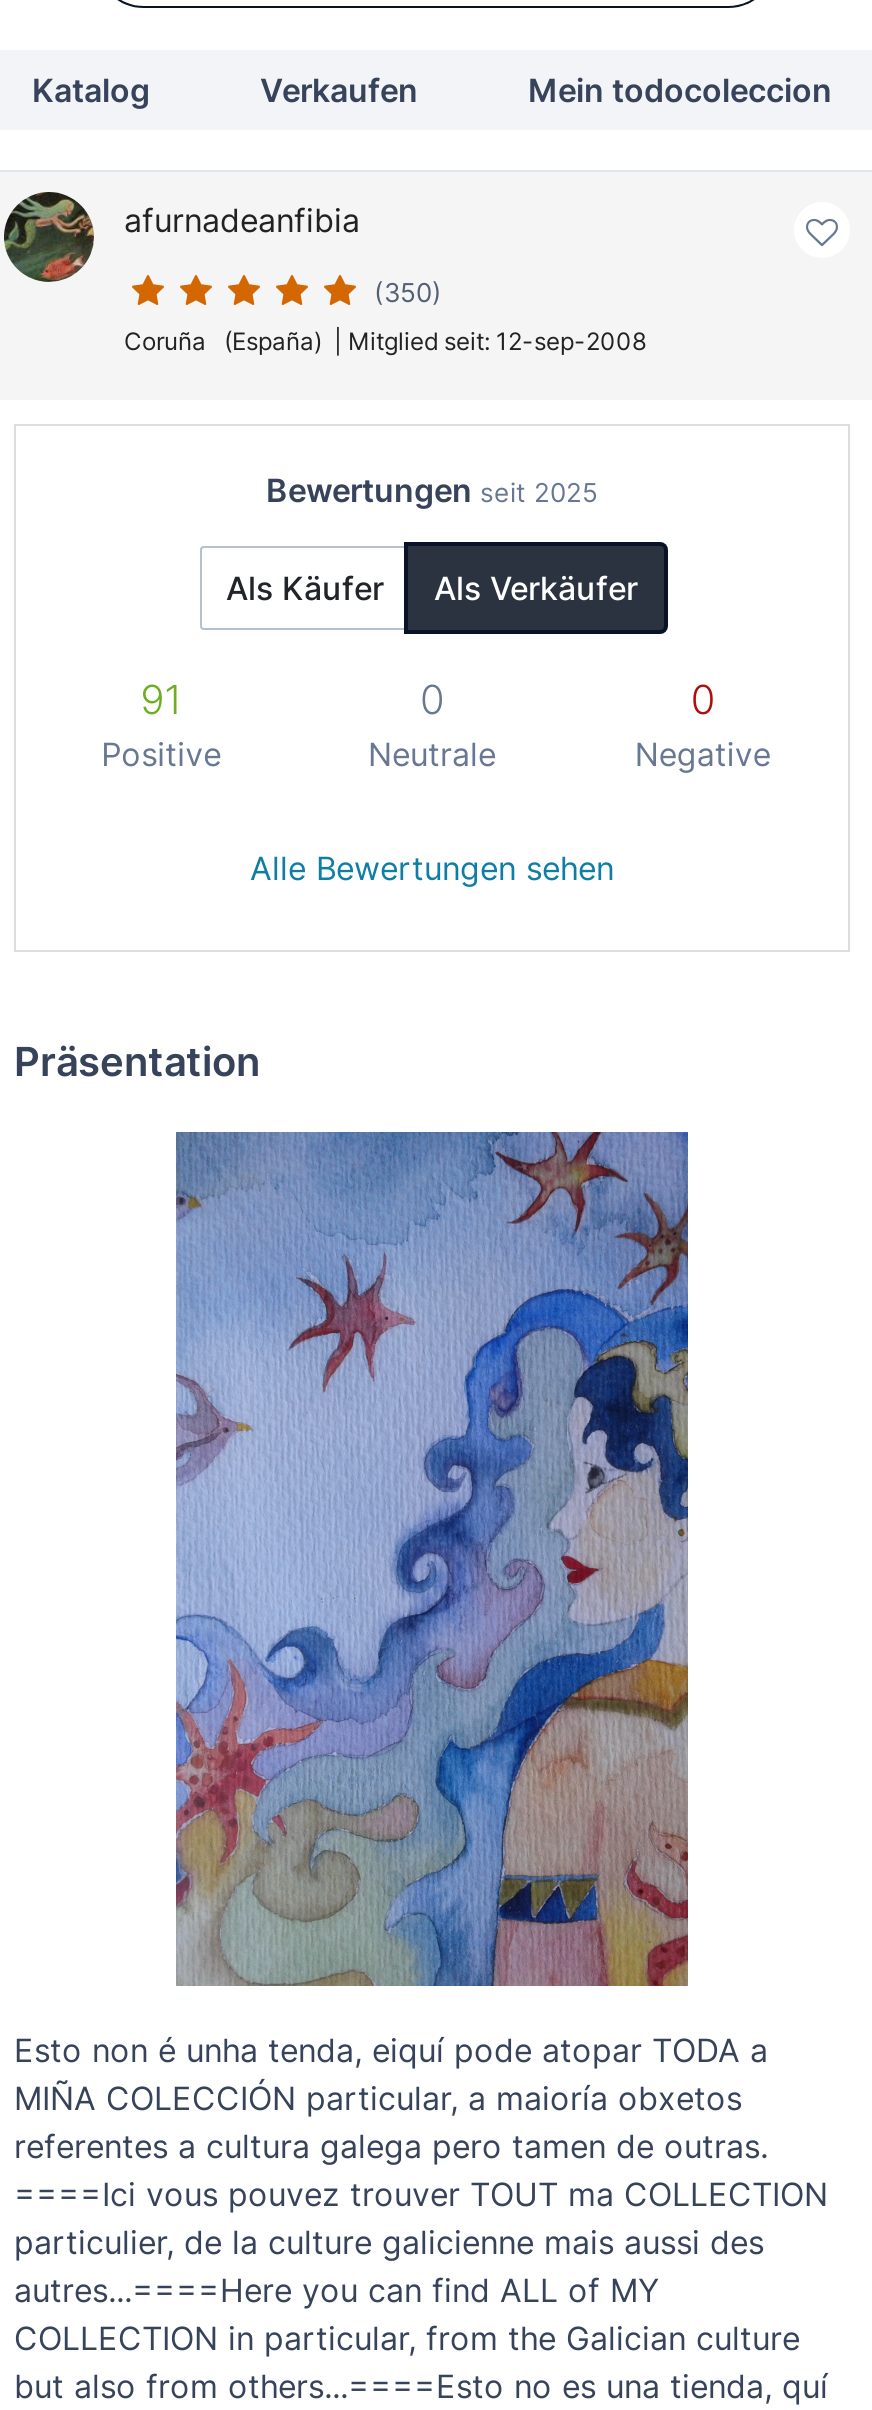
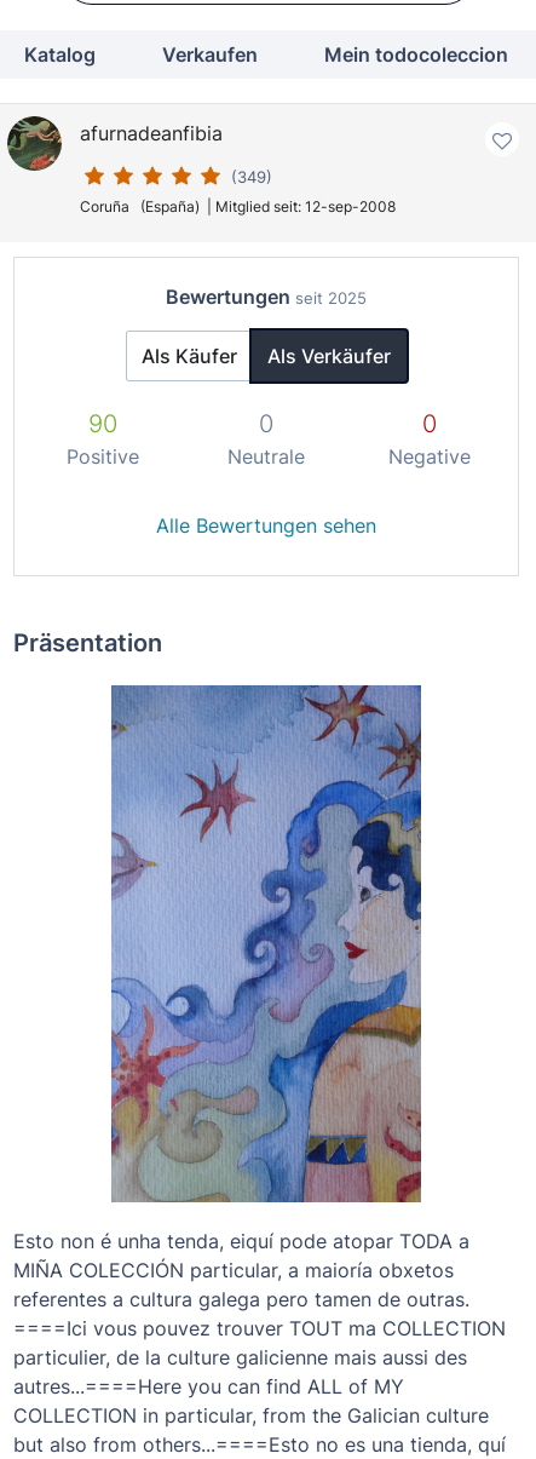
- (350)
+ (349)

- 91
+ 90
